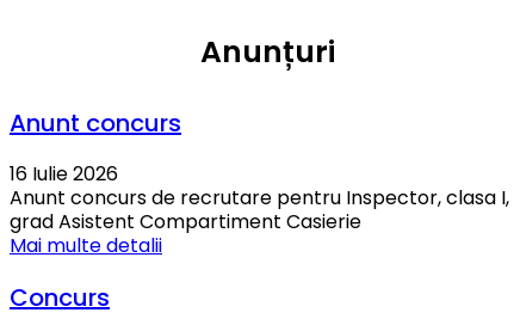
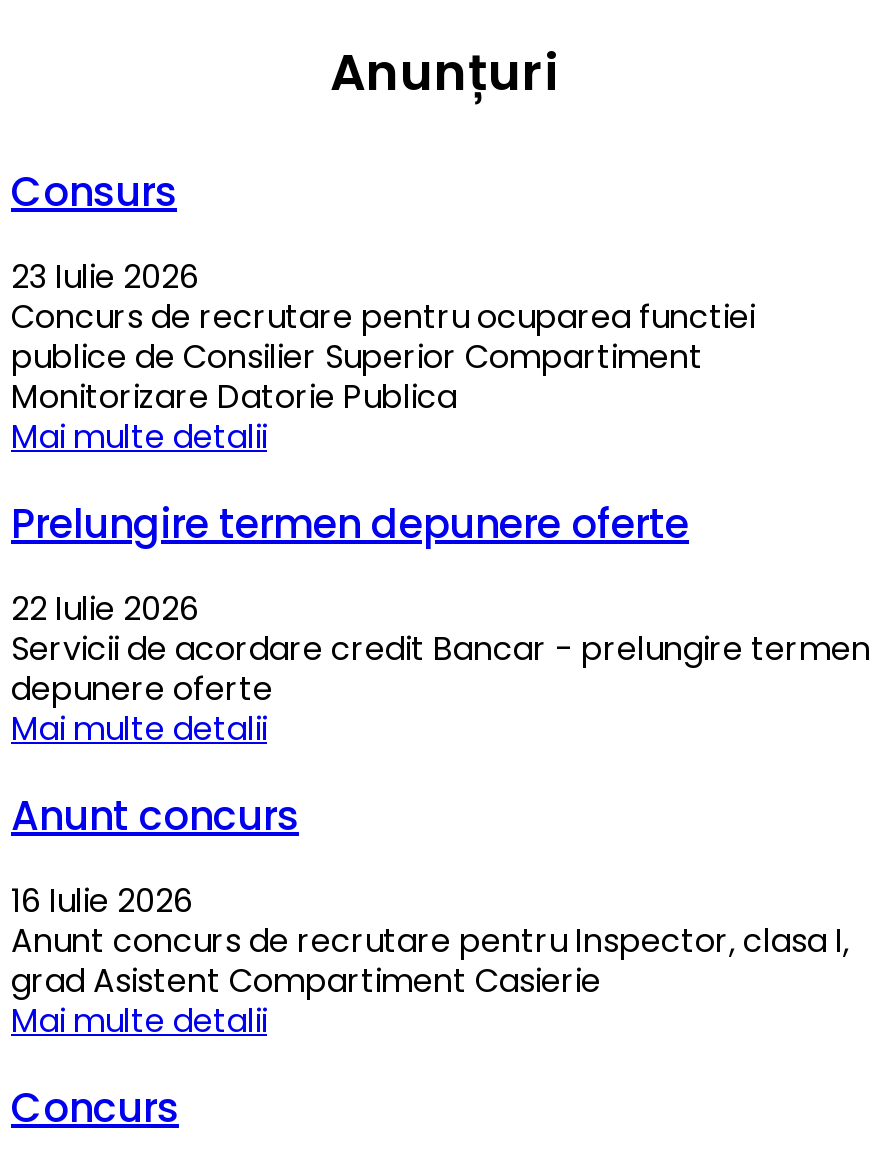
+ Consurs
+ 23 Iulie 2026
+ Concurs de recrutare pentru ocuparea functiei
+ publice de Consilier Superior Compartiment
+ Monitorizare Datorie Publica
+ Mai multe detalii
+ Prelungire termen depunere oferte
+ 22 Iulie 2026
+ Servicii de acordare credit Bancar - prelungire termen
+ depunere oferte
+ Mai multe detalii
